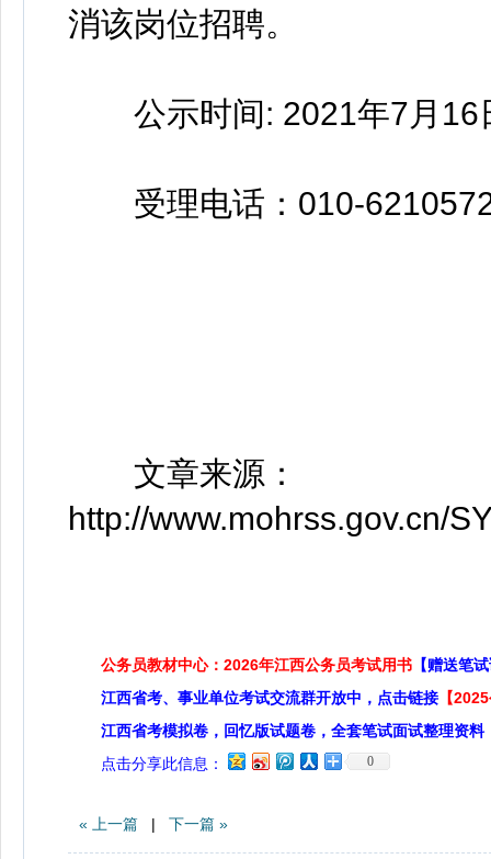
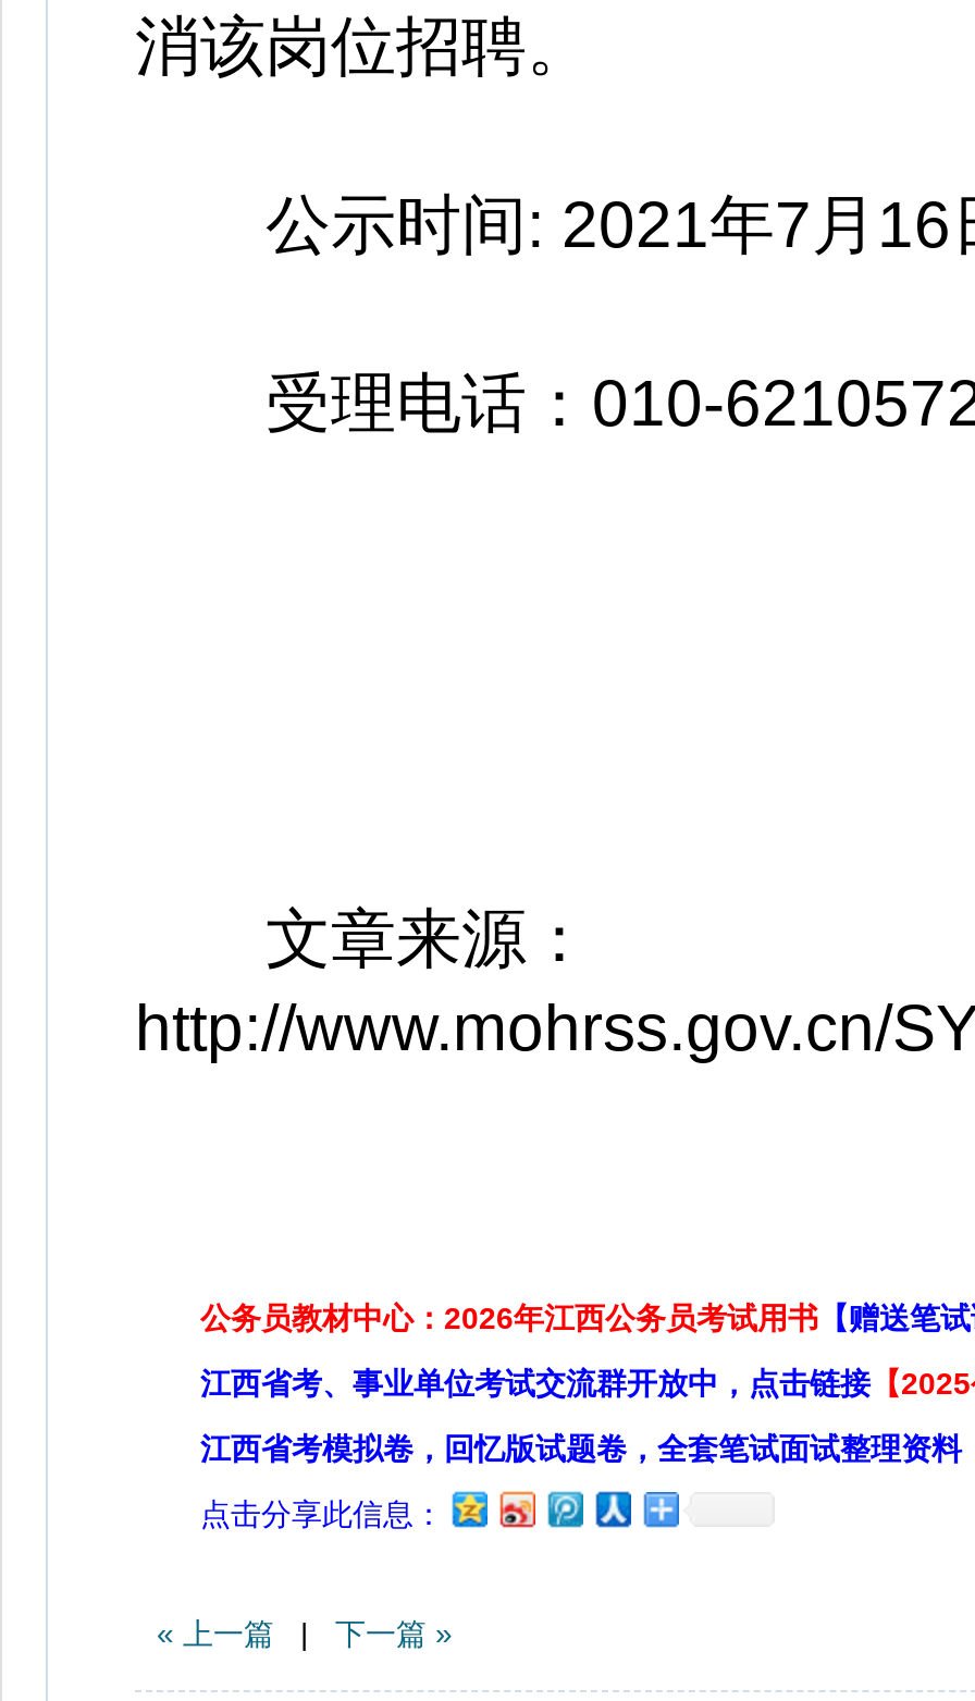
- 0
